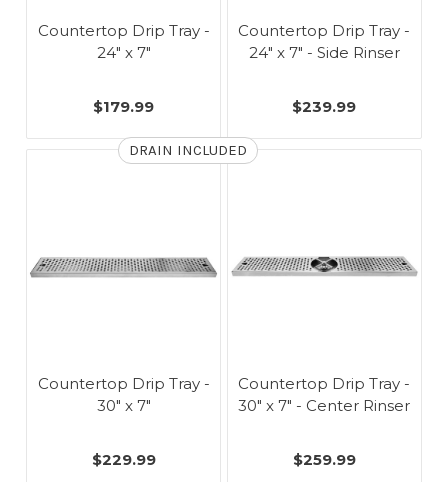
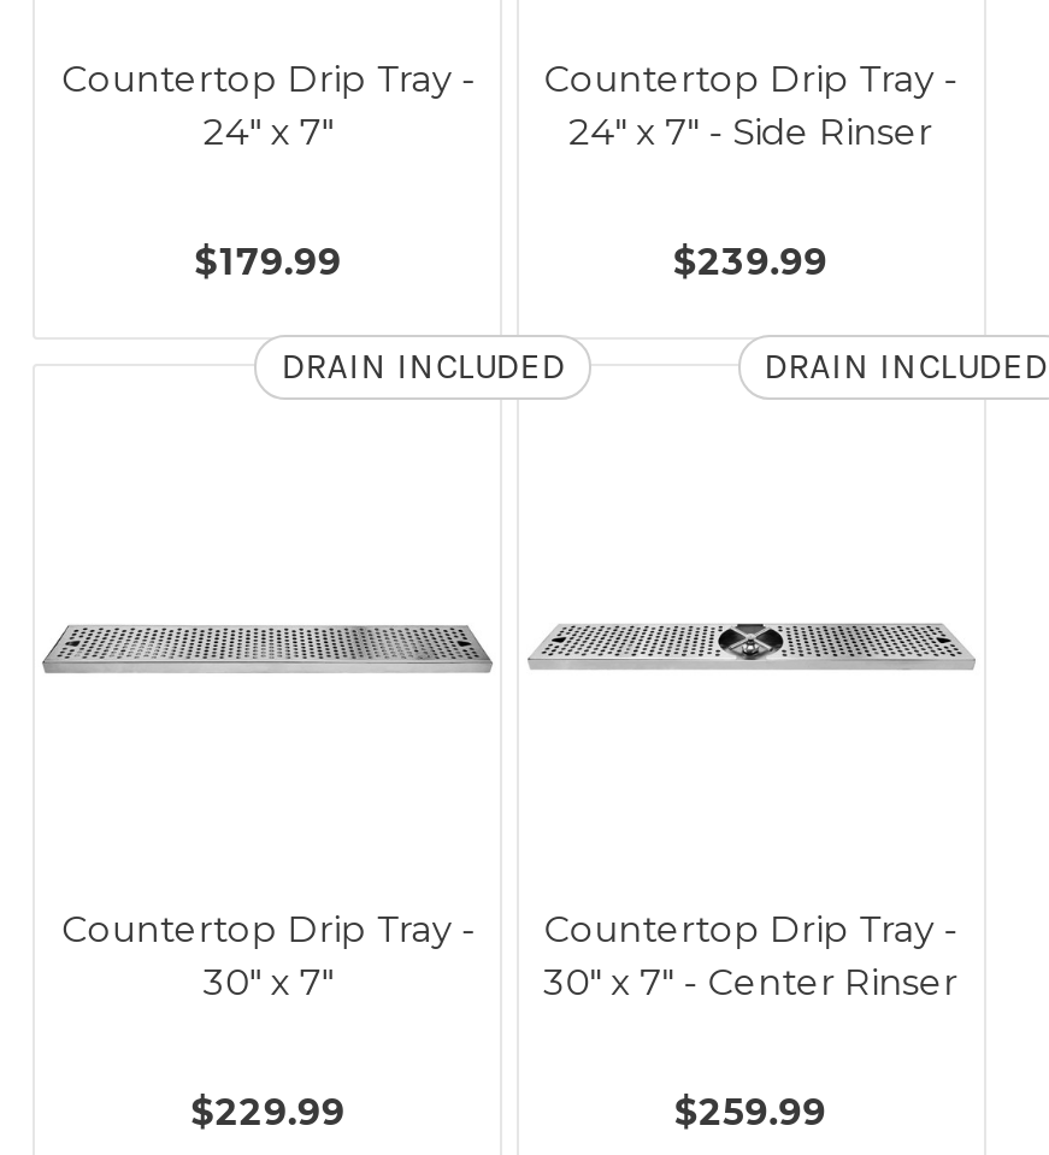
+ DRAIN INCLUDED
